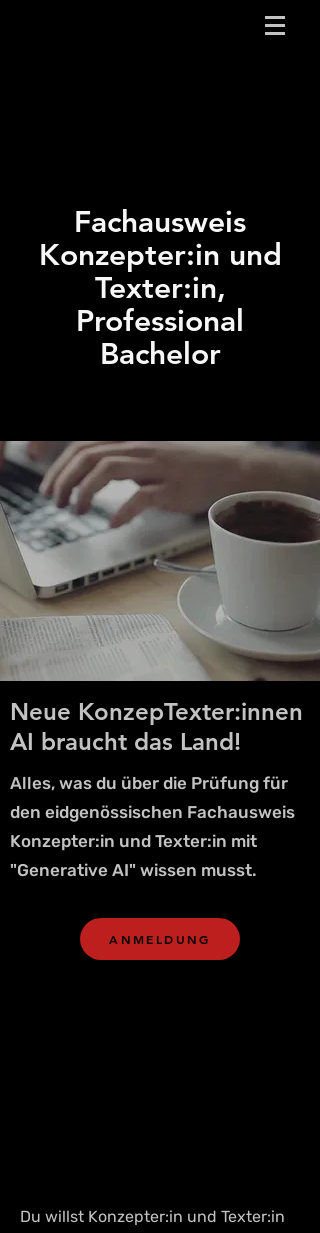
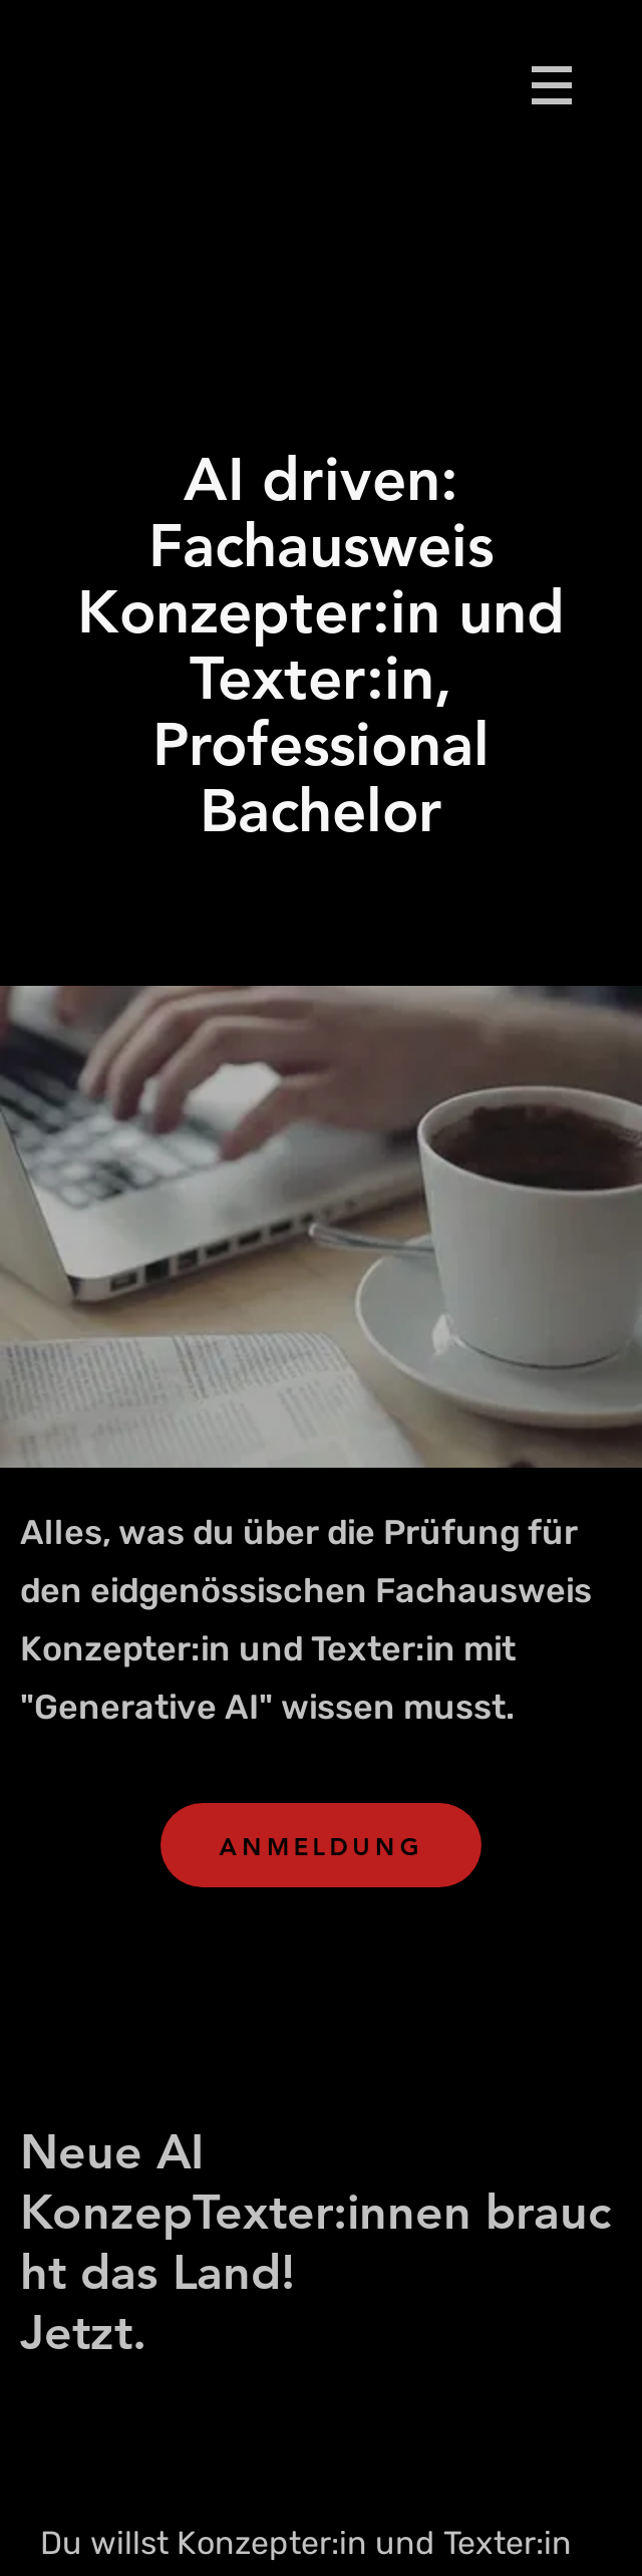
+ AI driven:

- Neue KonzepTexter:innen
- AI braucht das Land!

moved up: Alles, was du über die Prüfung für | den eidgenössischen Fachausweis | Konzepter:in und Texter:in mit | "Generative AI" wissen musst. | ANMELDUNG

+ Neue AI
+ KonzepTexter:innen brauc
+ ht das Land!
+ Jetzt.
